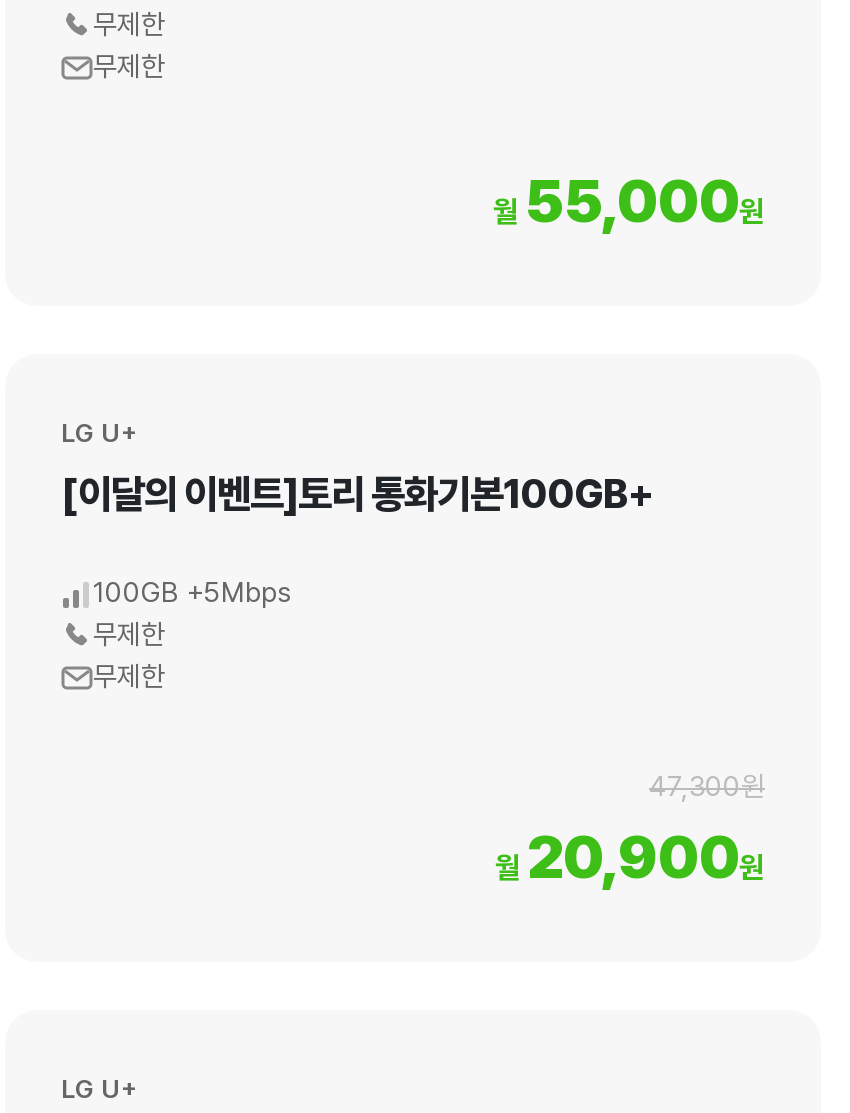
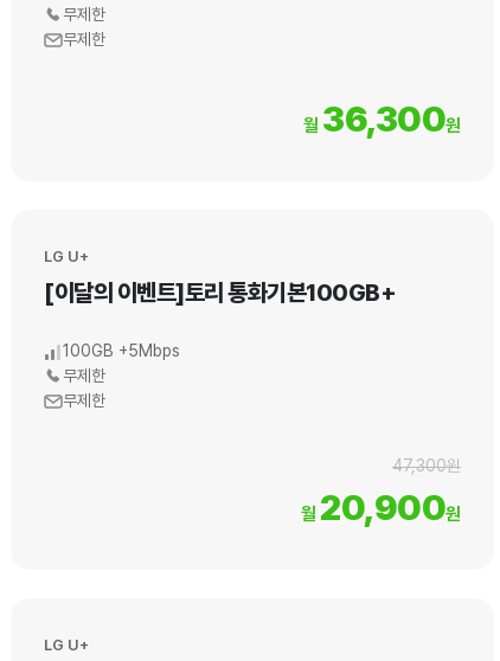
- 월55,000원
+ 월36,300원
